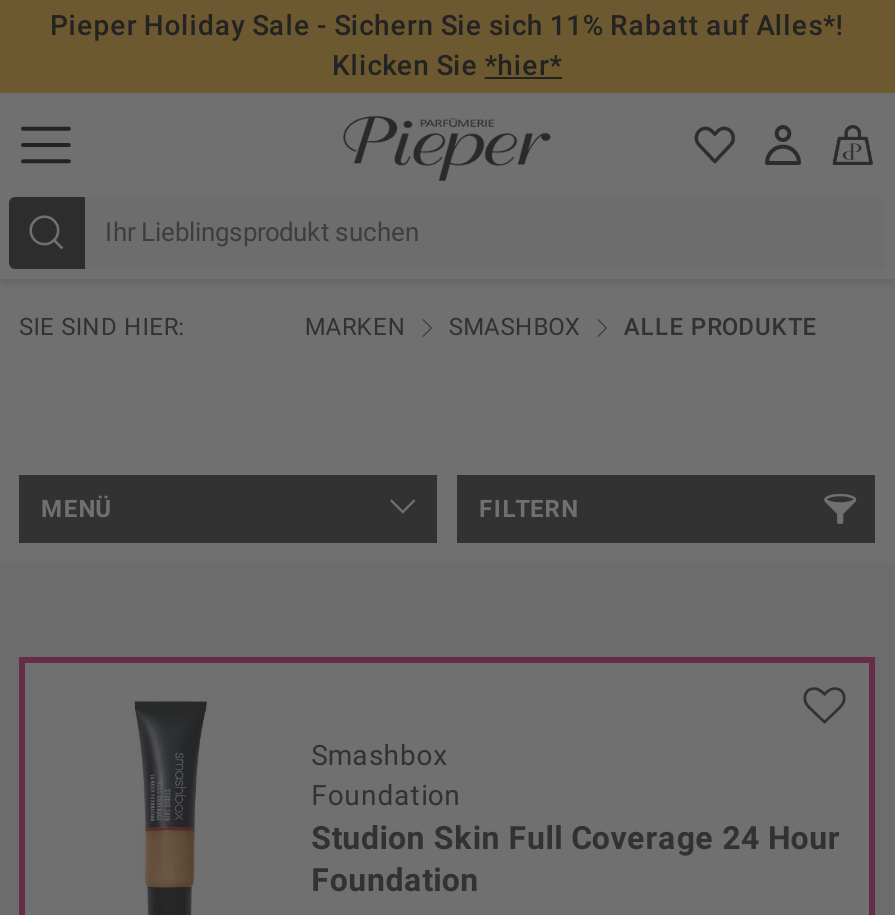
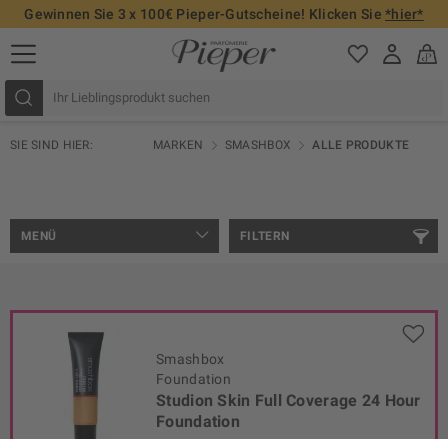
- Pieper Holiday Sale - Sichern Sie sich 11% Rabatt auf Alles*!
- Klicken Sie *hier*
+ Gewinnen Sie 3 x 100€ Pieper-Gutscheine! Klicken Sie *hier*
